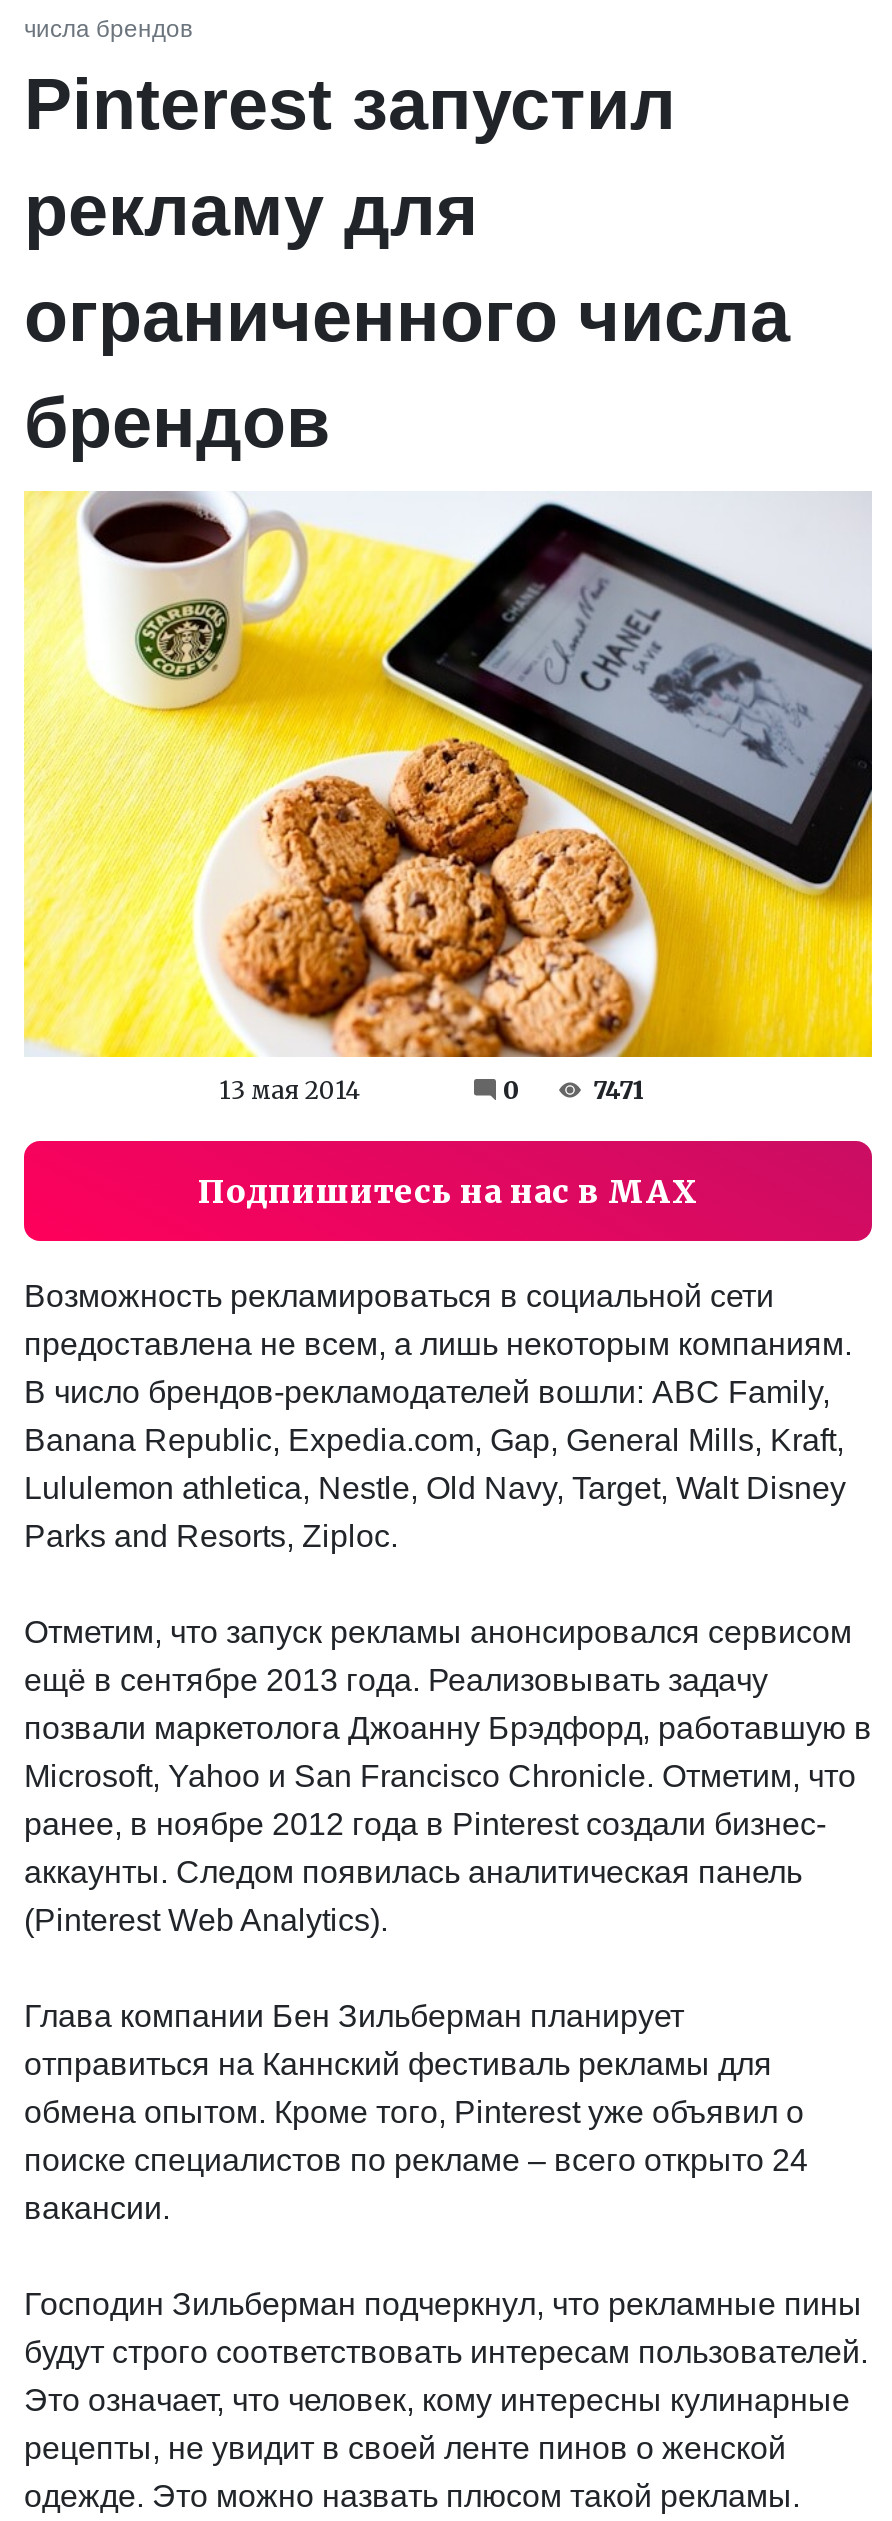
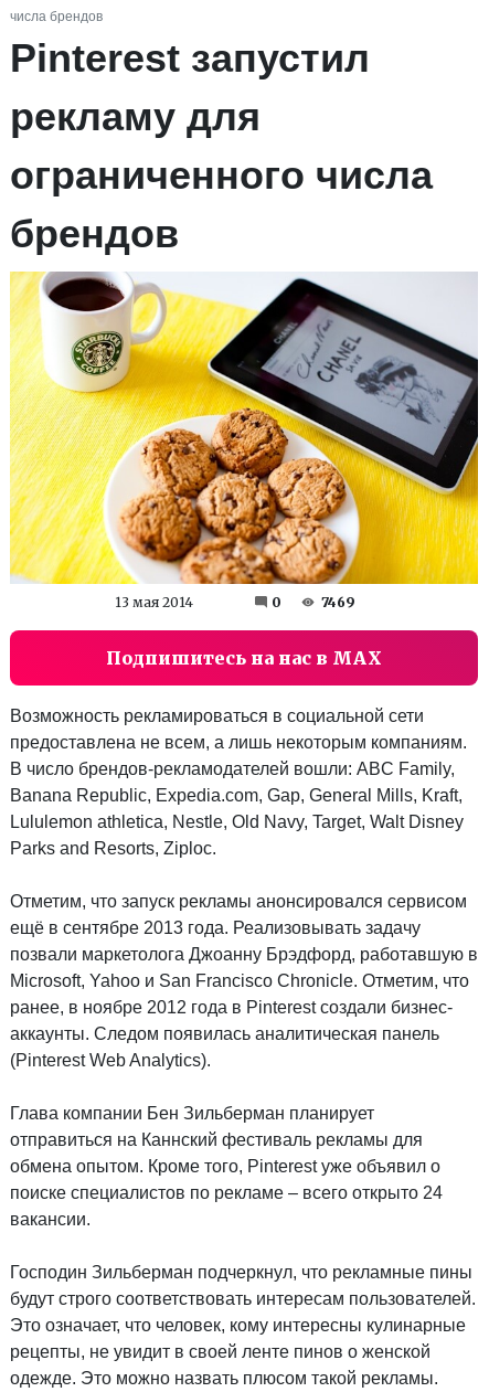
- 7471
+ 7469
